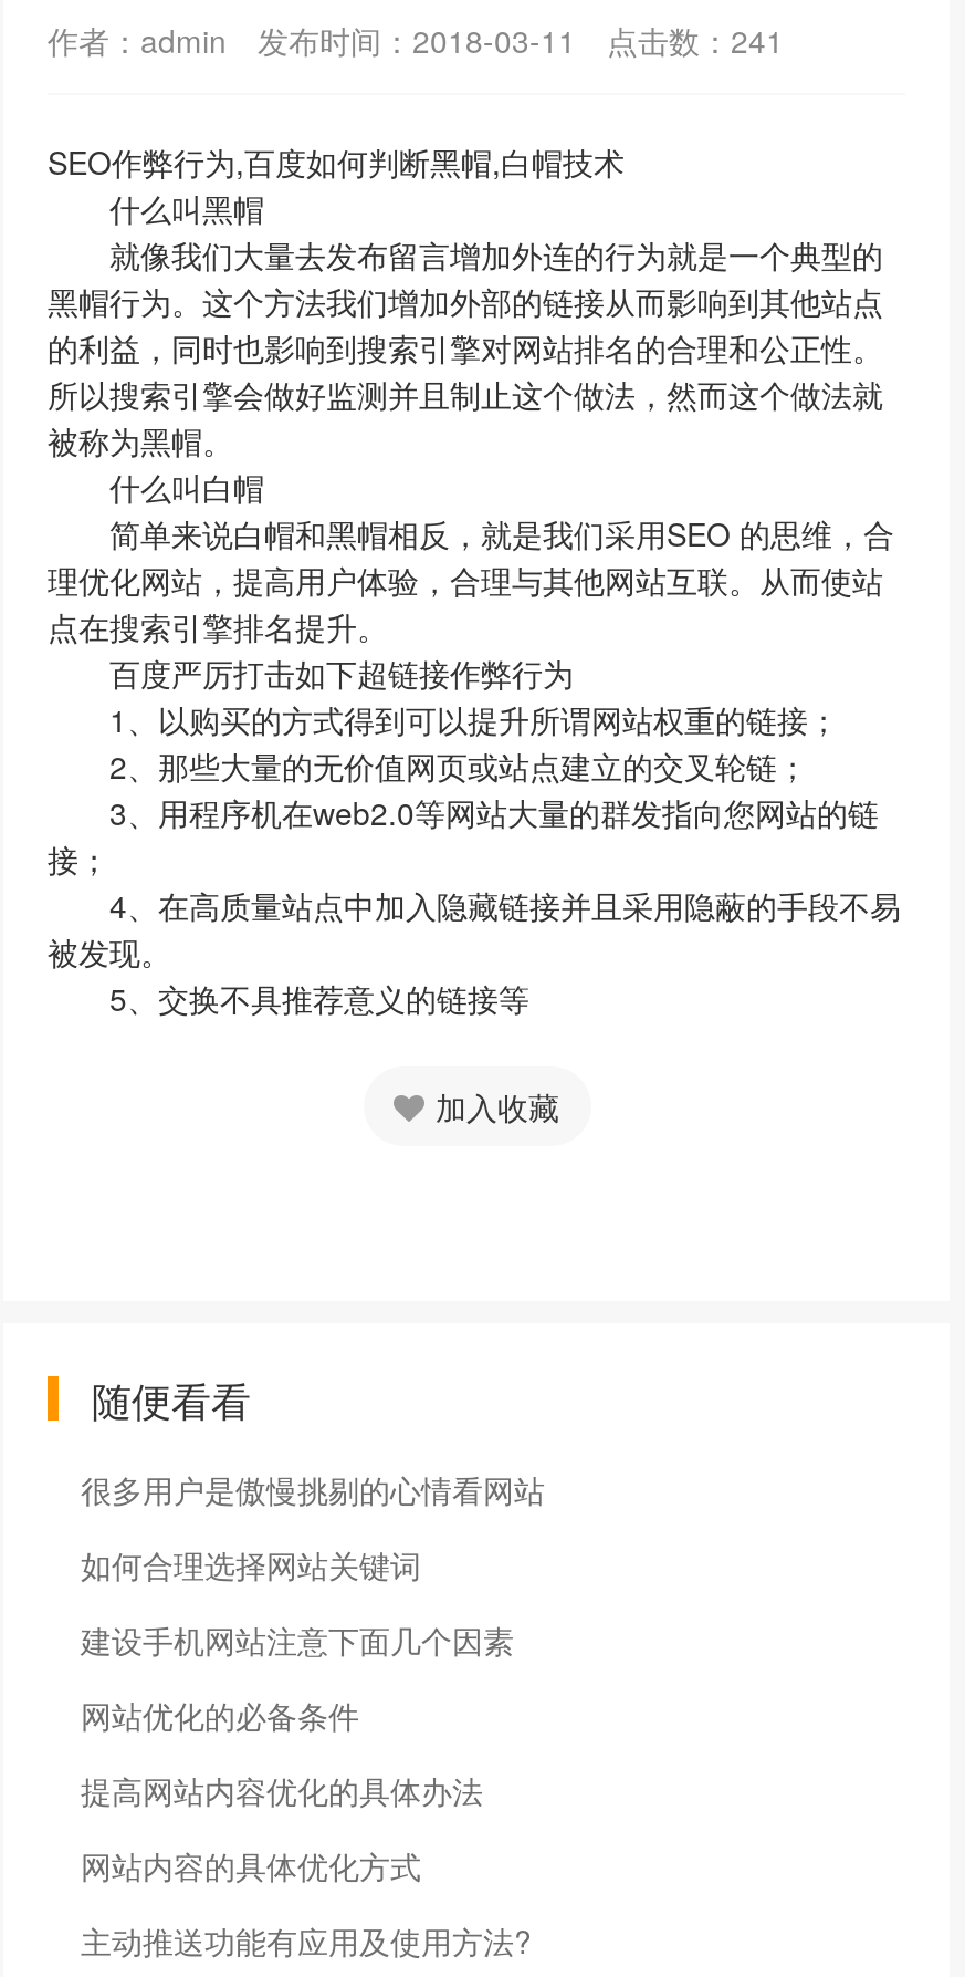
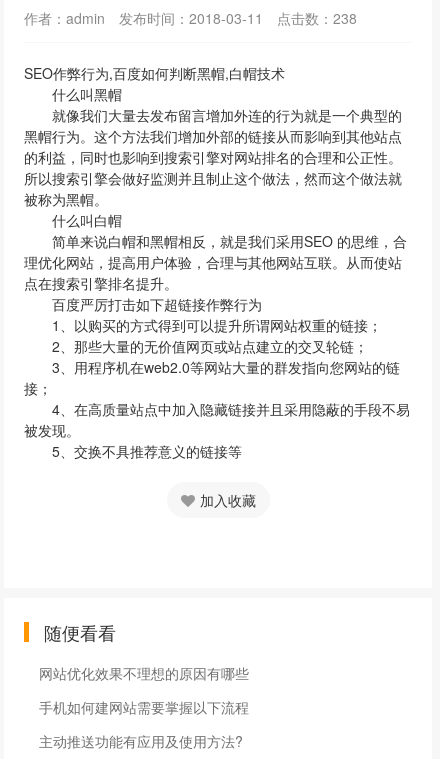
- 作者：admin 发布时间：2018-03-11 点击数：241
+ 作者：admin 发布时间：2018-03-11 点击数：238

- 很多用户是傲慢挑剔的心情看网站
- 如何合理选择网站关键词
- 建设手机网站注意下面几个因素
- 网站优化的必备条件
- 提高网站内容优化的具体办法
- 网站内容的具体优化方式
+ 网站优化效果不理想的原因有哪些
+ 手机如何建网站需要掌握以下流程
